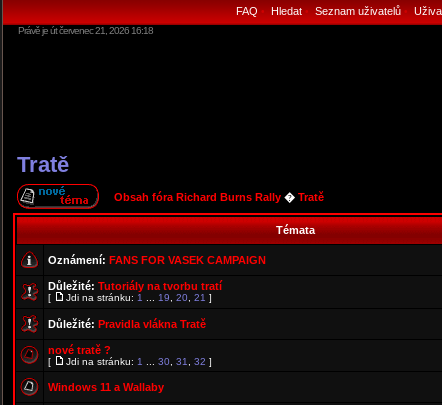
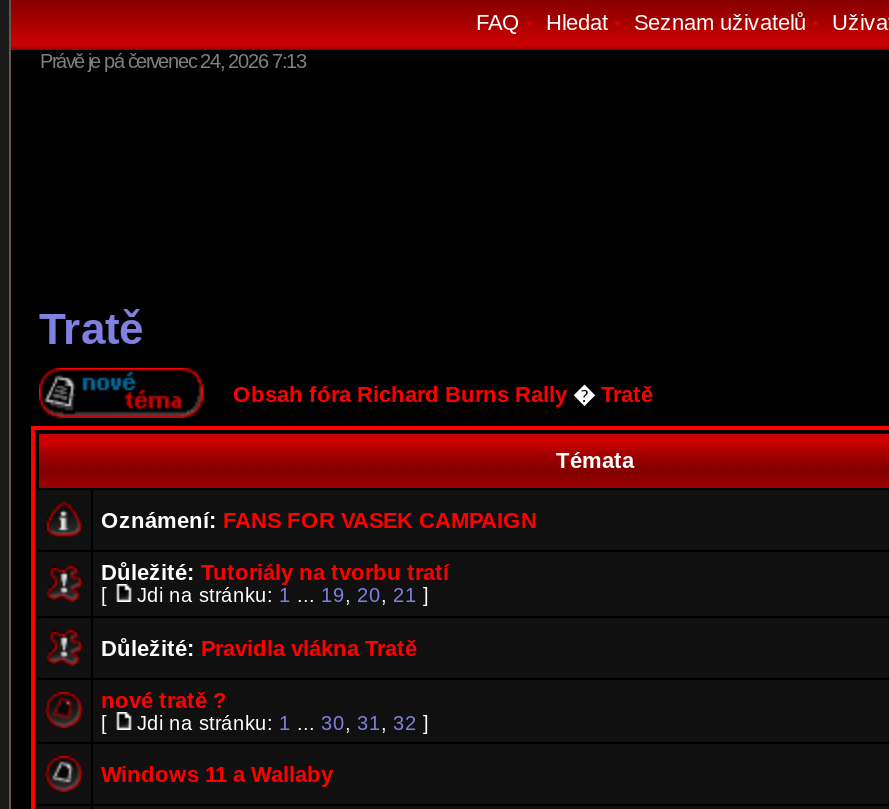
- Právě je út červenec 21, 2026 16:18
+ Právě je pá červenec 24, 2026 7:13
